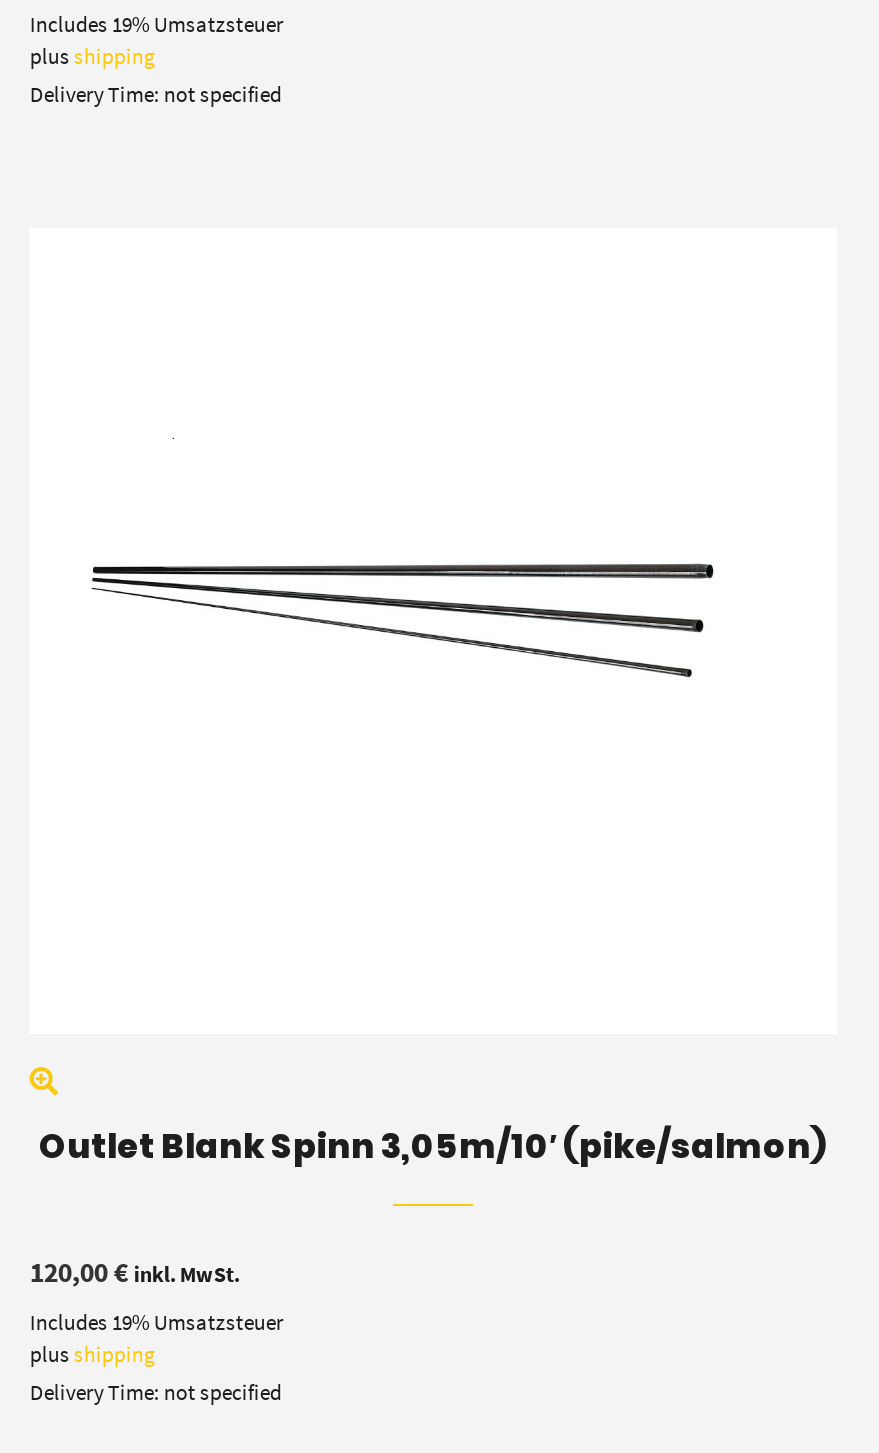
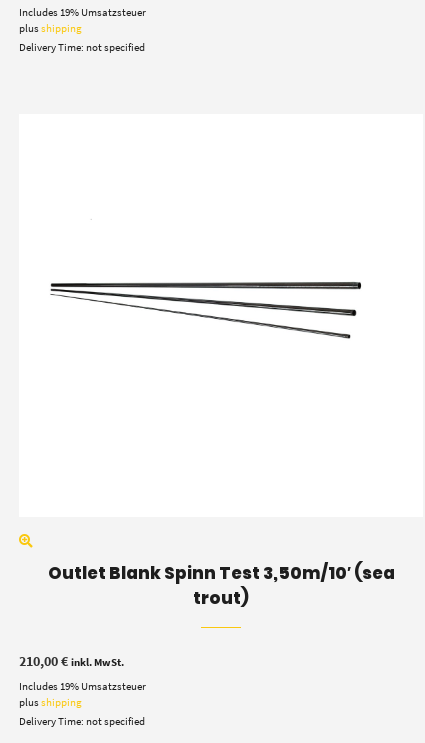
- Outlet Blank Spinn 3,05m/10′ (pike/salmon)
+ Outlet Blank Spinn Test 3,50m/10′ (sea
+ trout)

- 120,00€ inkl. MwSt.
+ 210,00€ inkl. MwSt.
